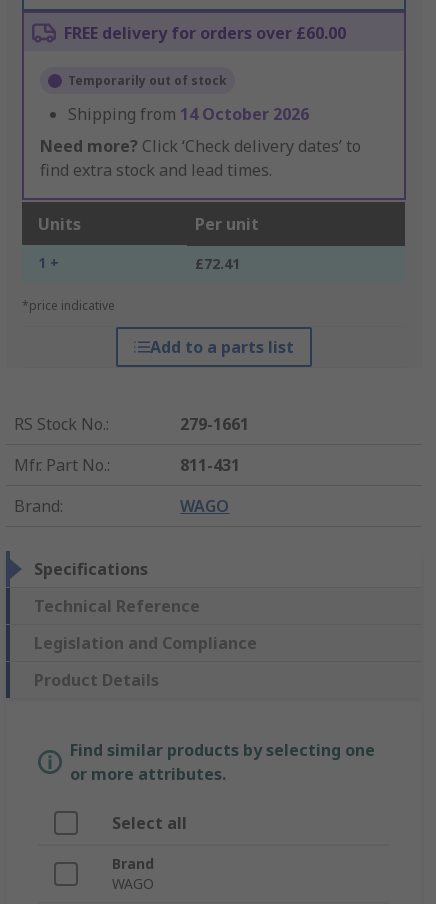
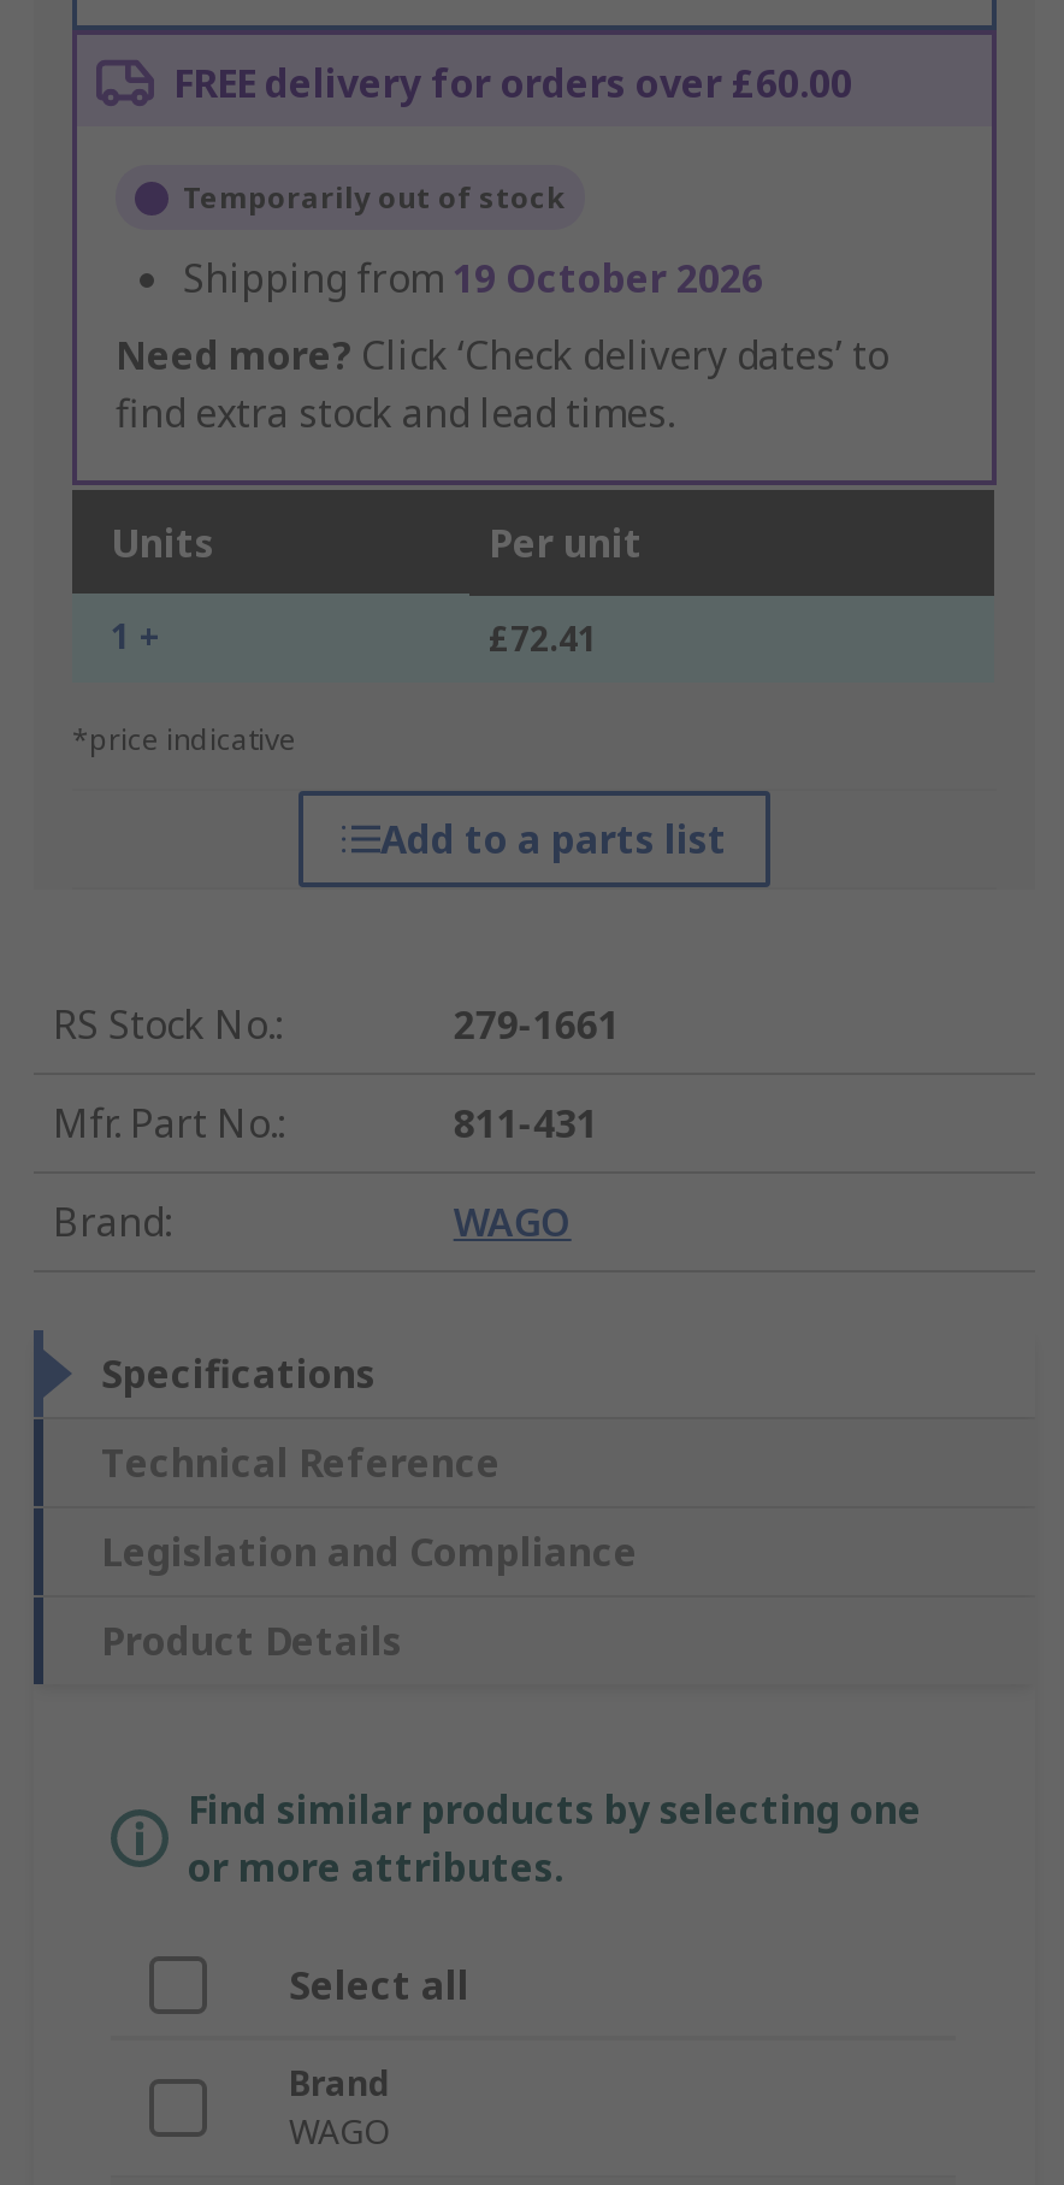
- Shipping from 14 October 2026
+ Shipping from 19 October 2026
